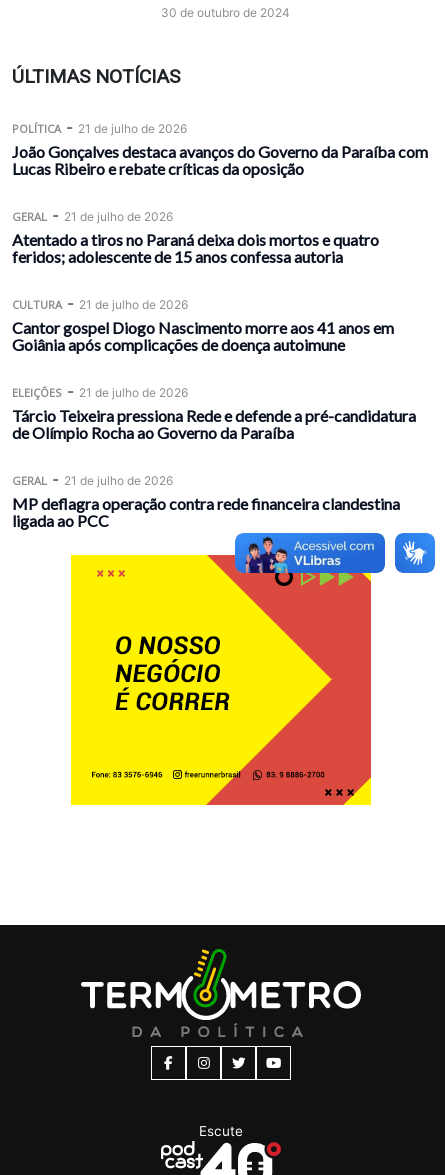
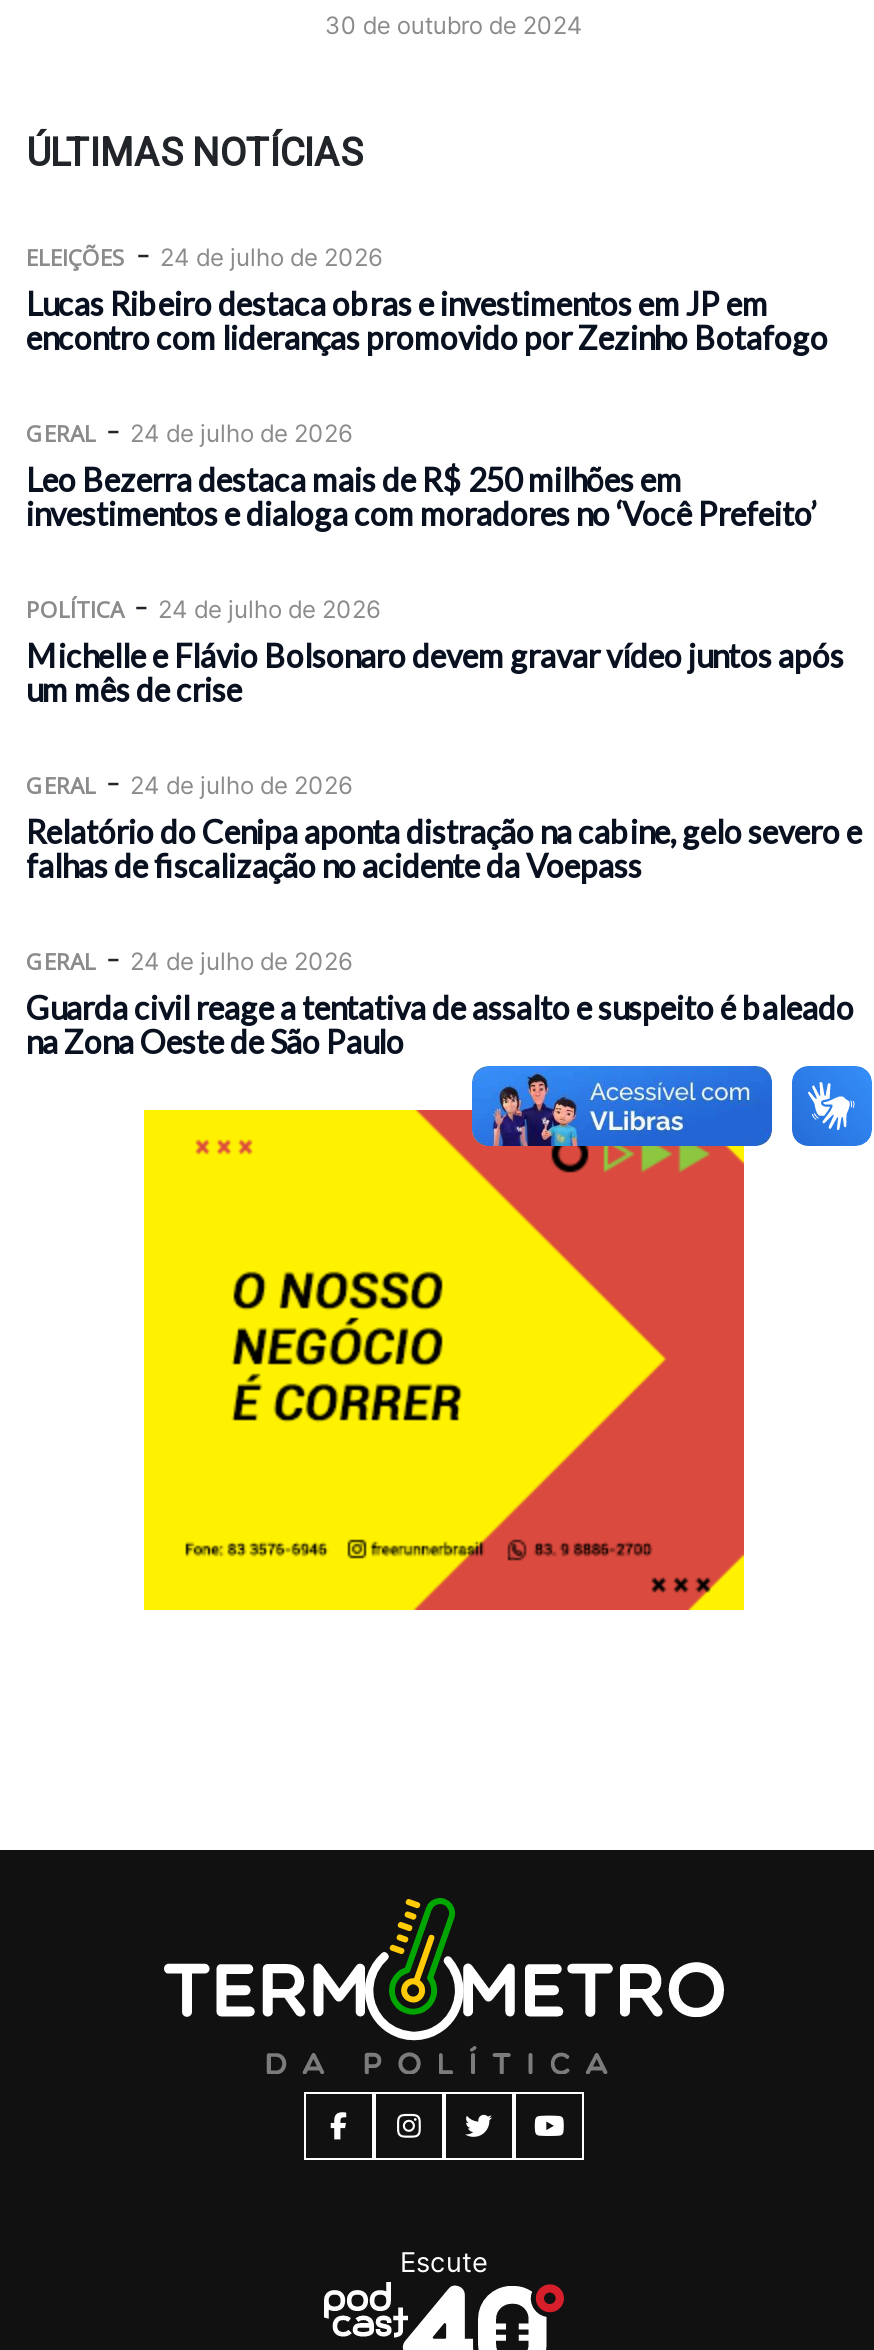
- POLÍTICA - 21 de julho de 2026
- João Gonçalves destaca avanços do Governo da Paraíba com
- Lucas Ribeiro e rebate críticas da oposição
+ ELEIÇÕES - 24 de julho de 2026
+ Lucas Ribeiro destaca obras e investimentos em JP em
+ encontro com lideranças promovido por Zezinho Botafogo

- GERAL - 21 de julho de 2026
- Atentado a tiros no Paraná deixa dois mortos e quatro
- feridos; adolescente de 15 anos confessa autoria
+ GERAL - 24 de julho de 2026
+ Leo Bezerra destaca mais de R$ 250 milhões em
+ investimentos e dialoga com moradores no ‘Você Prefeito’

- CULTURA - 21 de julho de 2026
- Cantor gospel Diogo Nascimento morre aos 41 anos em
- Goiânia após complicações de doença autoimune
+ POLÍTICA - 24 de julho de 2026
+ Michelle e Flávio Bolsonaro devem gravar vídeo juntos após
+ um mês de crise

- ELEIÇÕES - 21 de julho de 2026
- Tárcio Teixeira pressiona Rede e defende a pré-candidatura
- de Olímpio Rocha ao Governo da Paraíba
+ GERAL - 24 de julho de 2026
+ Relatório do Cenipa aponta distração na cabine, gelo severo e
+ falhas de fiscalização no acidente da Voepass

- GERAL - 21 de julho de 2026
- MP deflagra operação contra rede financeira clandestina
- ligada ao PCC
+ GERAL - 24 de julho de 2026
+ Guarda civil reage a tentativa de assalto e suspeito é baleado
+ na Zona Oeste de São Paulo
